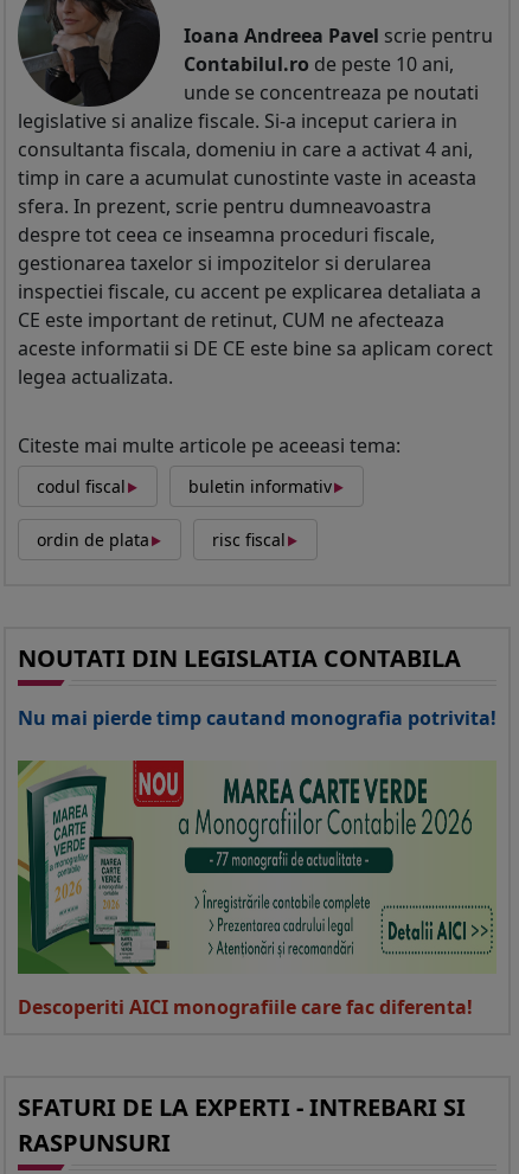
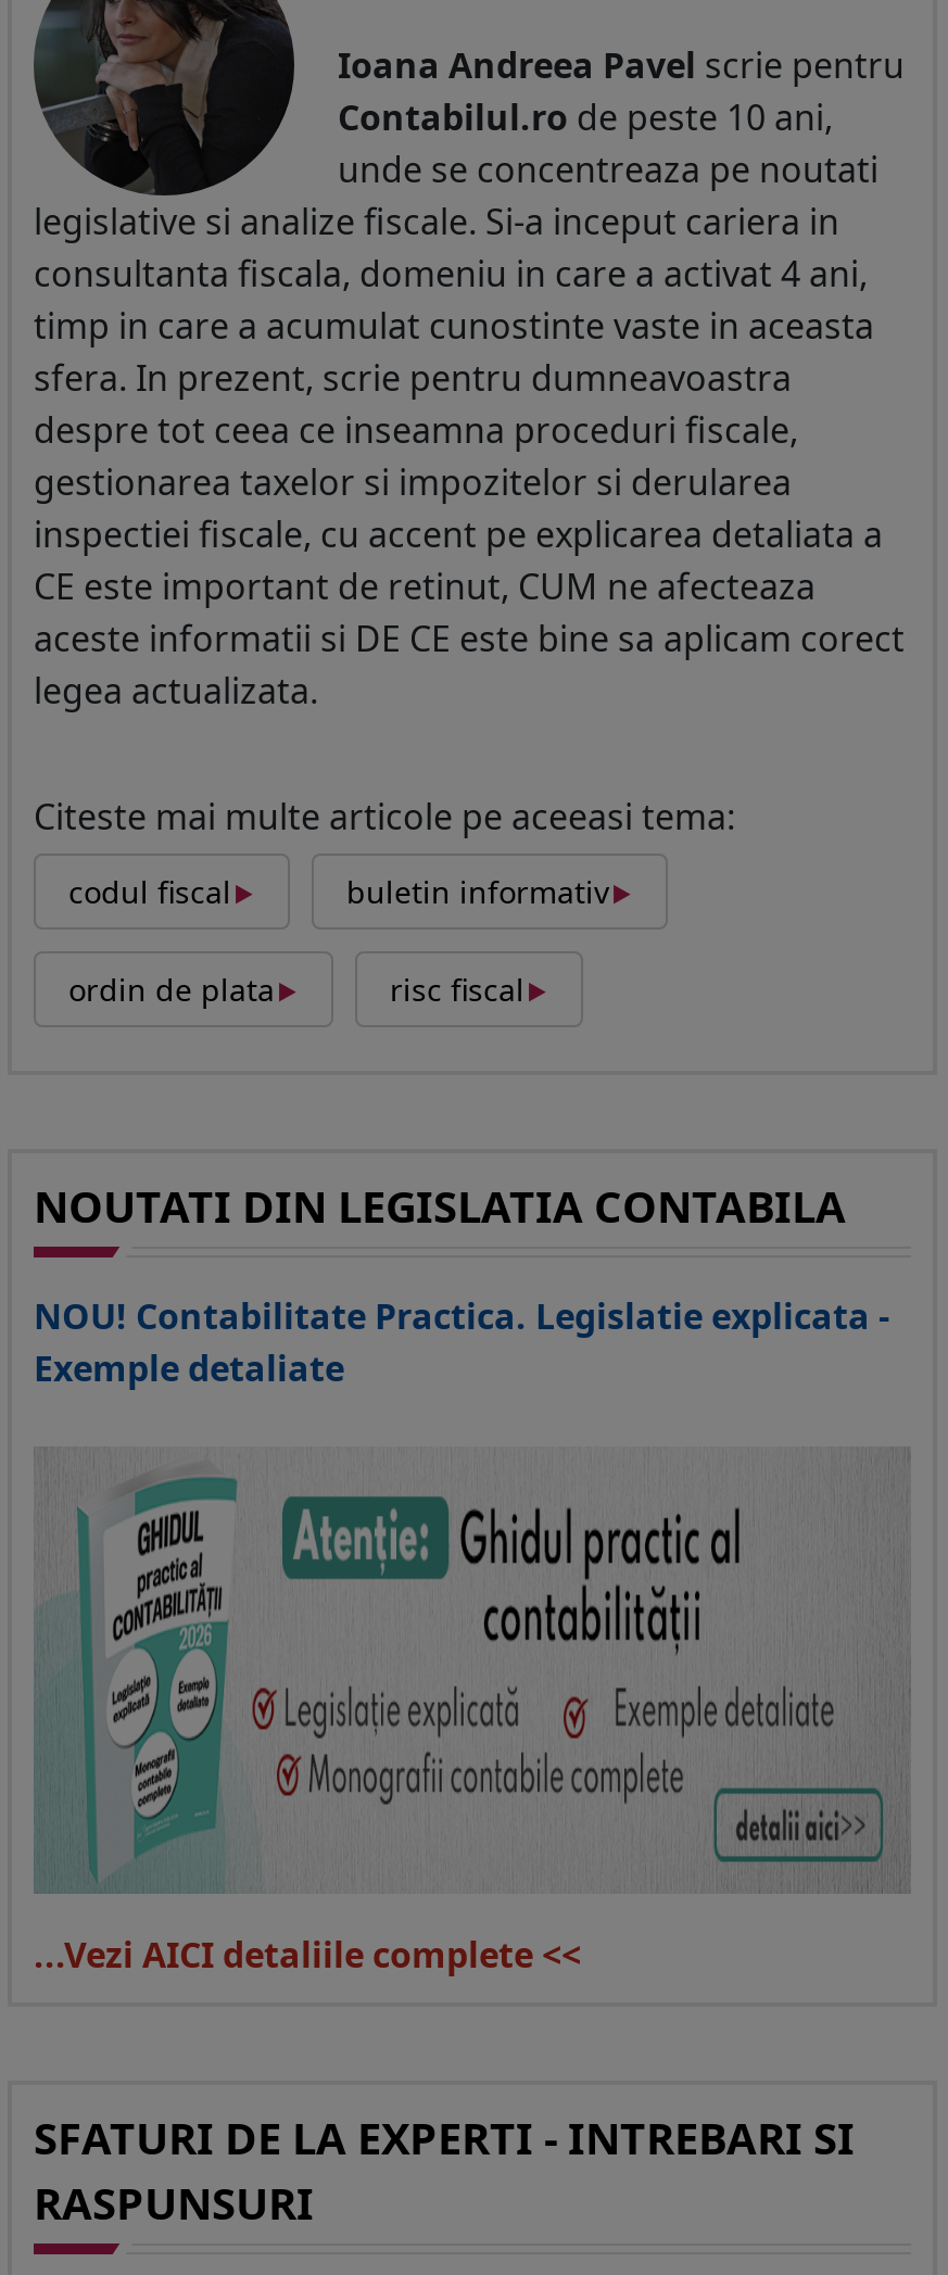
- Nu mai pierde timp cautand monografia potrivita!
+ NOU! Contabilitate Practica. Legislatie explicata -
+ Exemple detaliate

- [image]
- Descoperiti AICI monografiile care fac diferenta!
+ [image]
+ ...Vezi AICI detaliile complete <<
